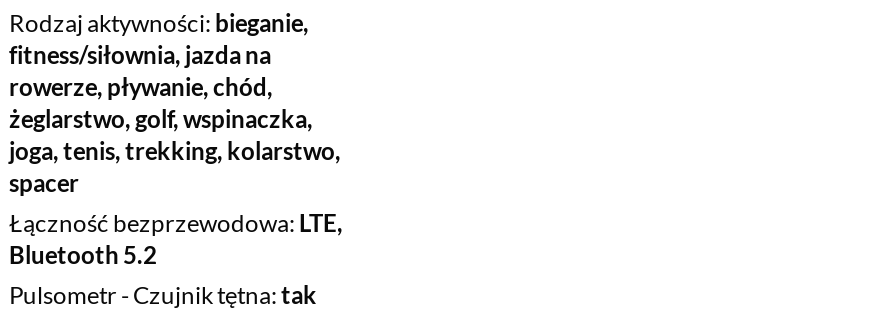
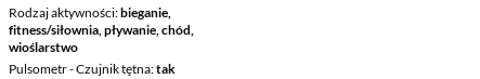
- fitness/siłownia, jazda na
- rowerze, pływanie, chód,
- żeglarstwo, golf, wspinaczka,
- joga, tenis, trekking, kolarstwo,
- spacer
- Łączność bezprzewodowa LTE,
- Bluetooth 5.2
+ fitness/siłownia, pływanie, chód,
+ wioślarstwo
